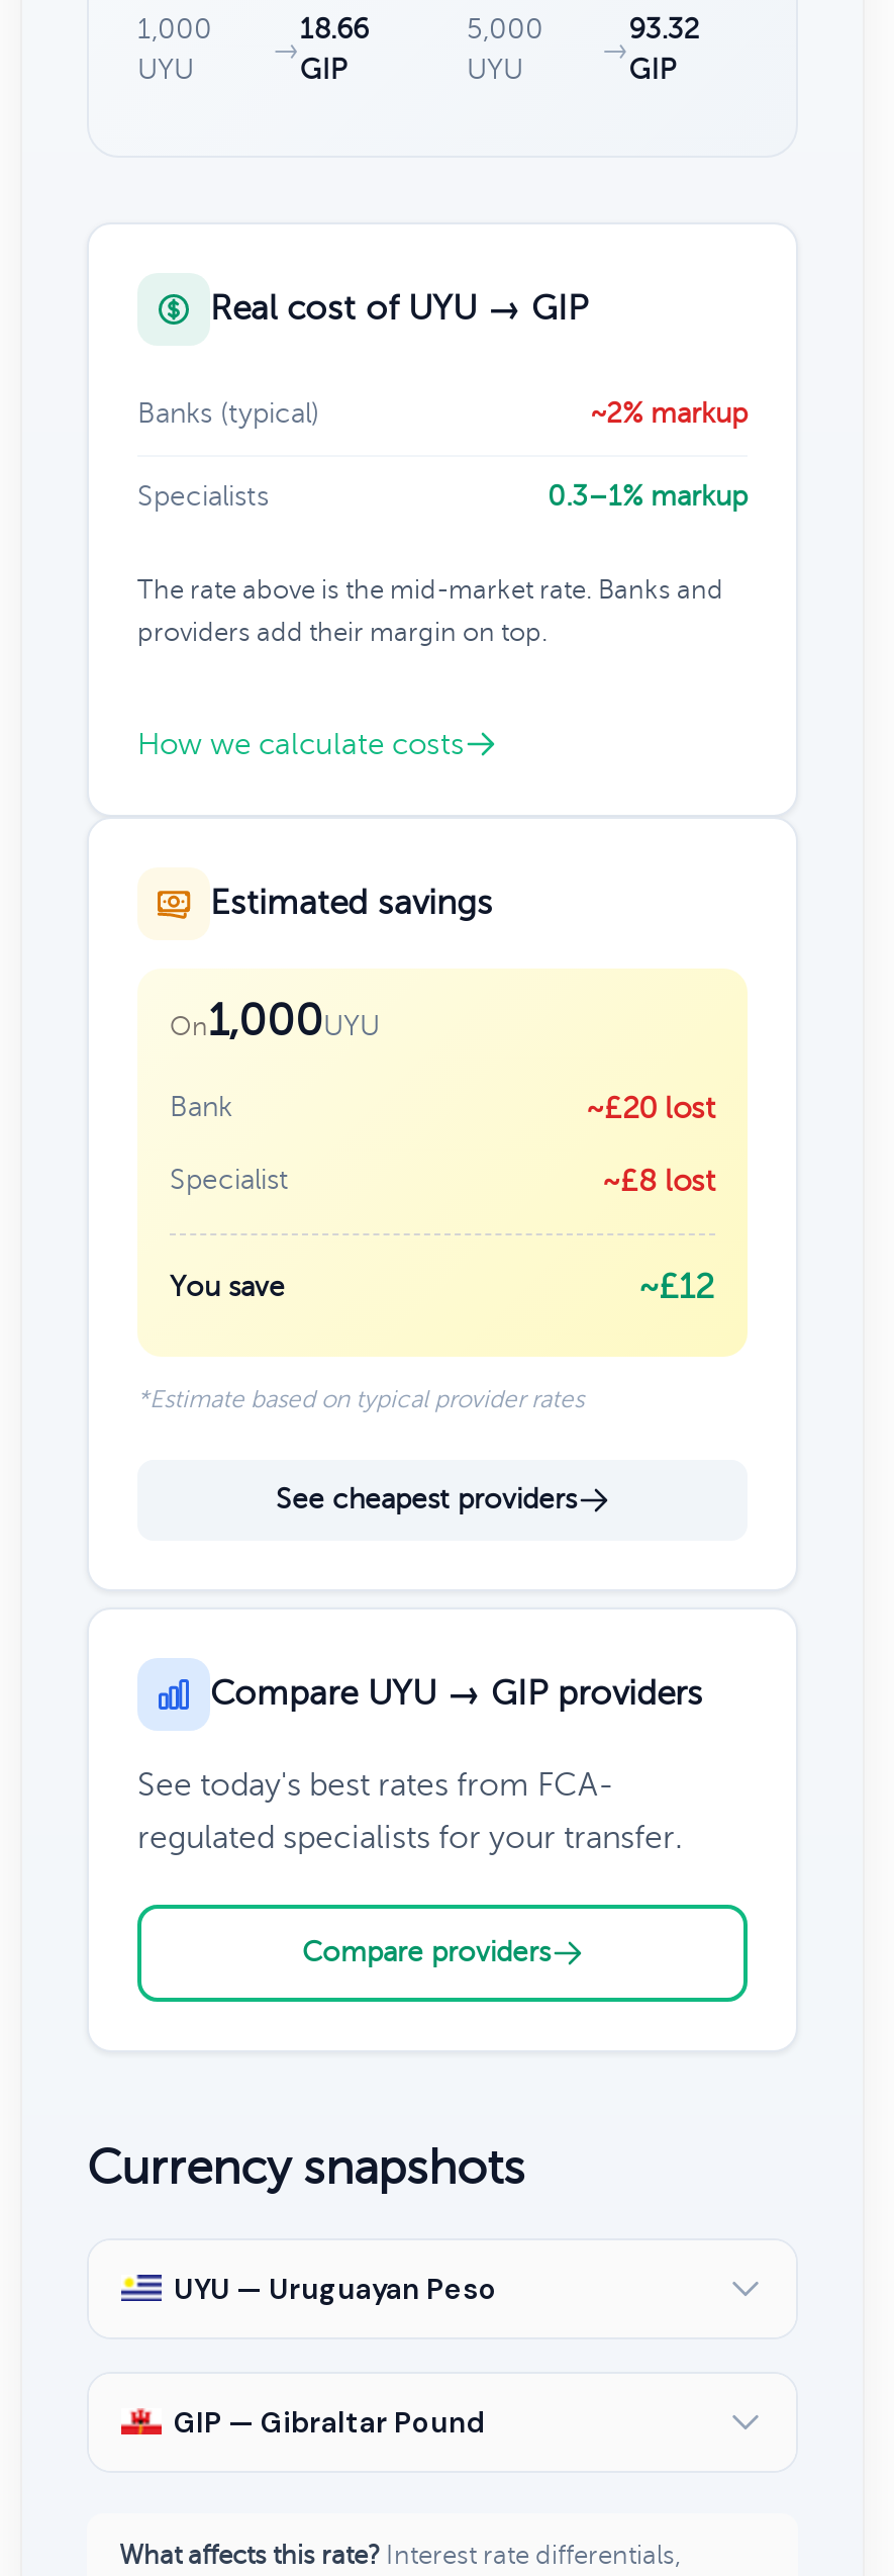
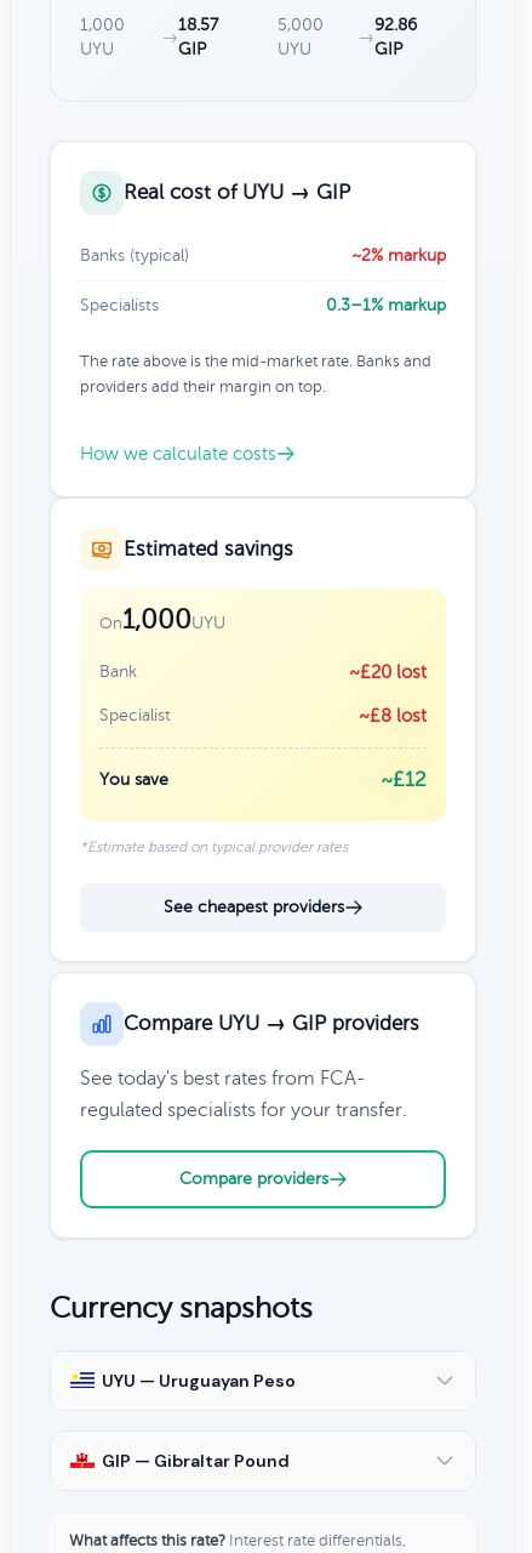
- 18.66
+ 18.57

- 93.32
+ 92.86
